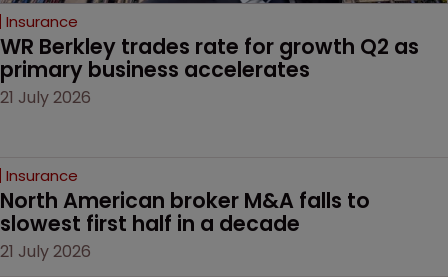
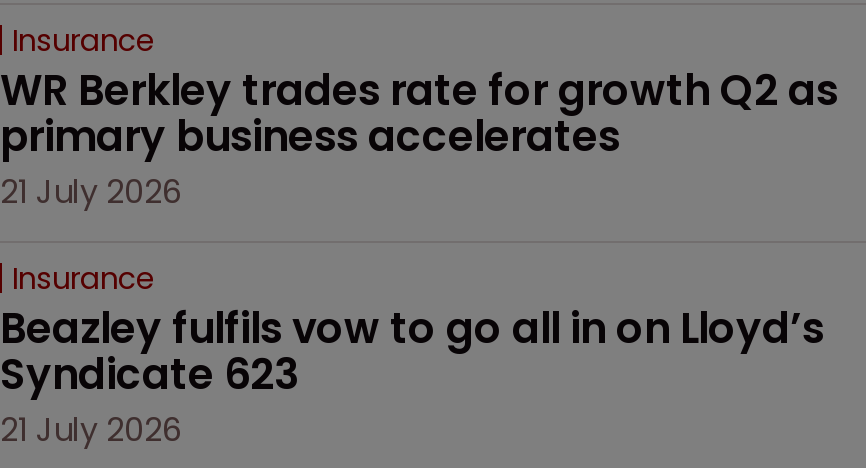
- North American broker M&A falls to
- slowest first half in a decade
+ Beazley fulfils vow to go all in on Lloyd’s
+ Syndicate 623
